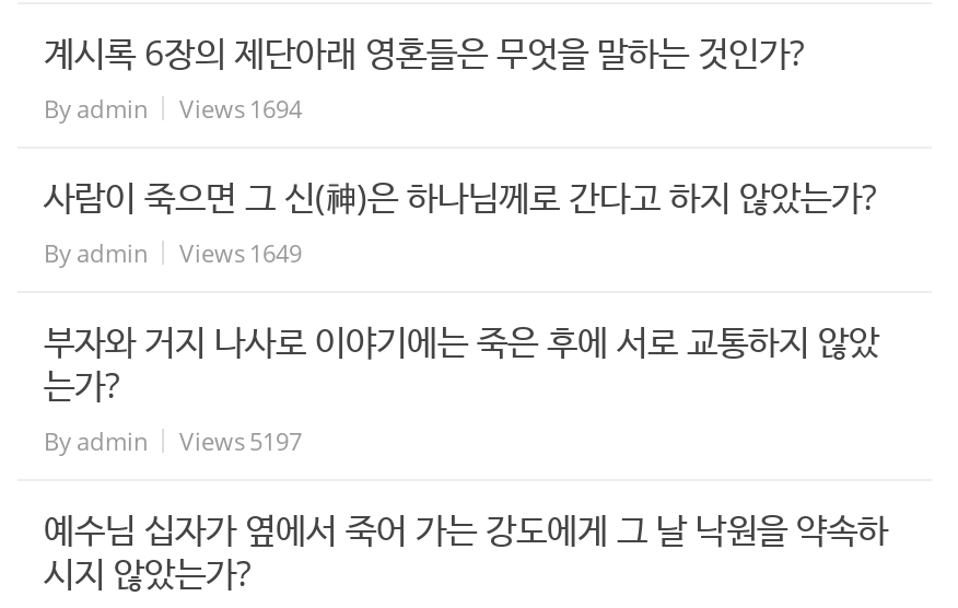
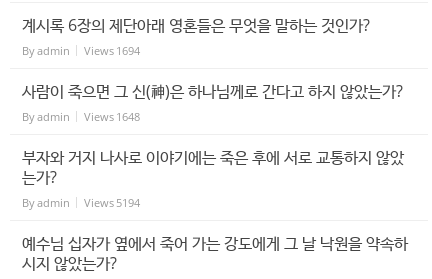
- By admin Views 1649
+ By admin Views 1648

- By admin Views 5197
+ By admin Views 5194
